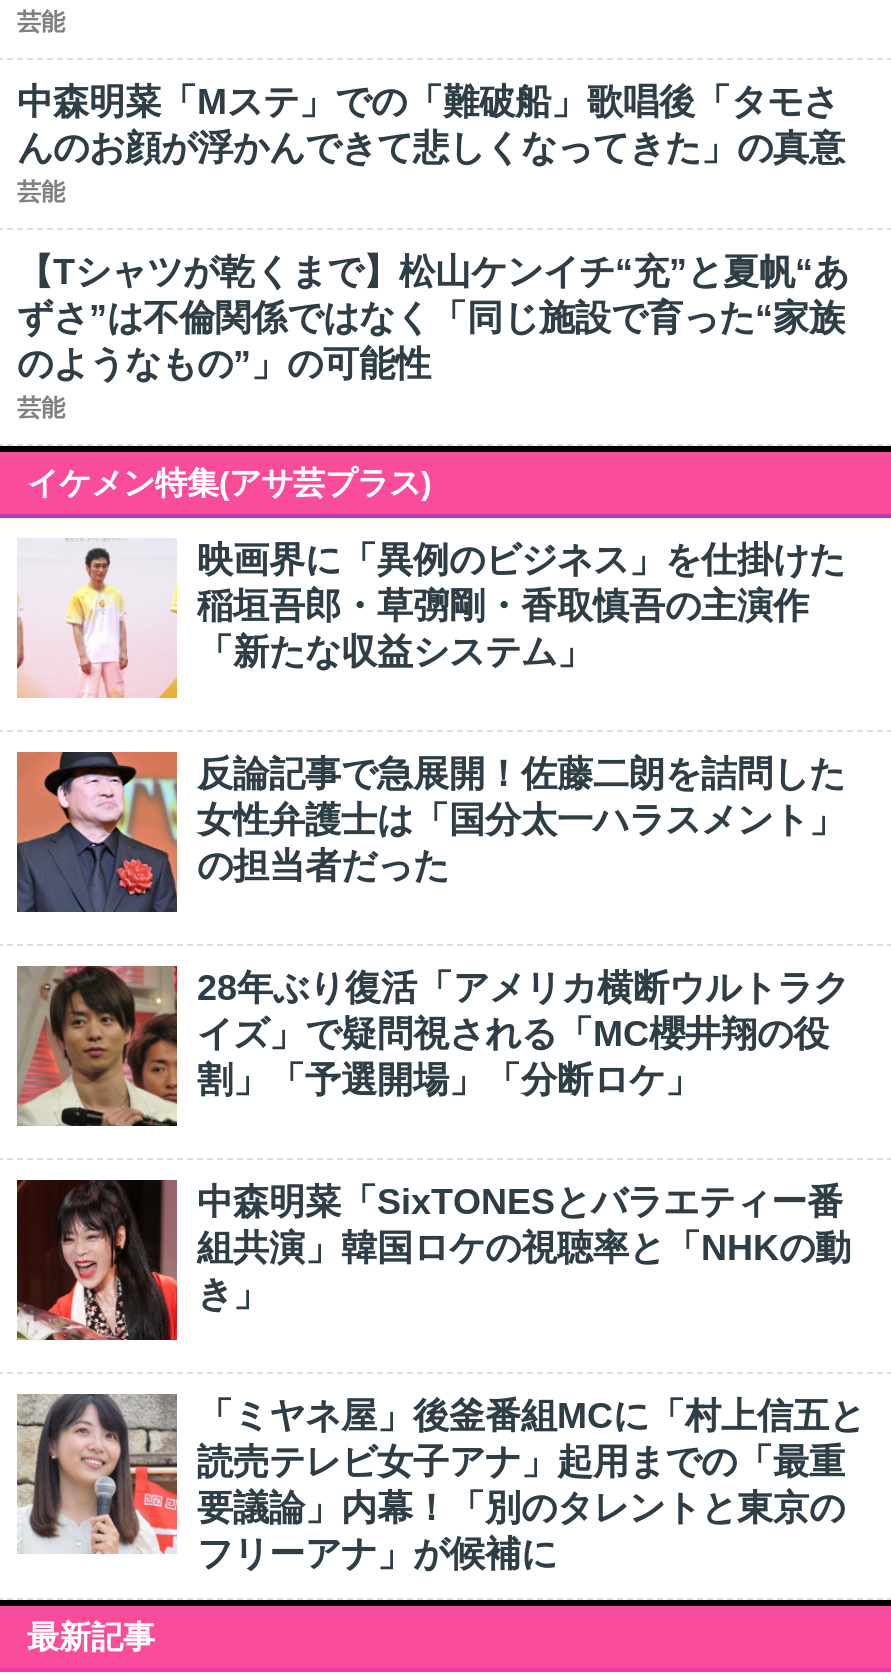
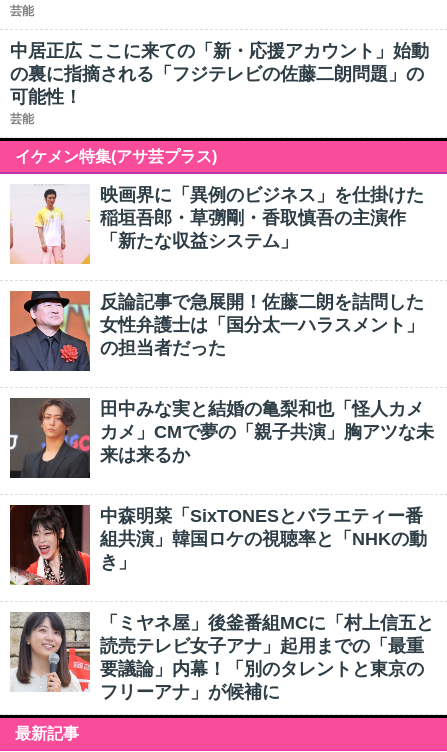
- 中森明菜「Mステ」での「難破船」歌唱後「タモさ
- んのお顔が浮かんできて悲しくなってきた」の真意
- 芸能
- 【Tシャツが乾くまで】松山ケンイチ“充”と夏帆“あ
- ずさ”は不倫関係ではなく「同じ施設で育った“家族
- のようなもの”」の可能性
+ 中居正広 ここに来ての「新・応援アカウント」始動
+ の裏に指摘される「フジテレビの佐藤二朗問題」の
+ 可能性！

- [image]
- 28年ぶり復活「アメリカ横断ウルトラク
- イズ」で疑問視される「MC櫻井翔の役
- 割」「予選開場」「分断ロケ」
+ [image]
+ 田中みな実と結婚の亀梨和也「怪人カメ
+ カメ」CMで夢の「親子共演」胸アツな未
+ 来は来るか
